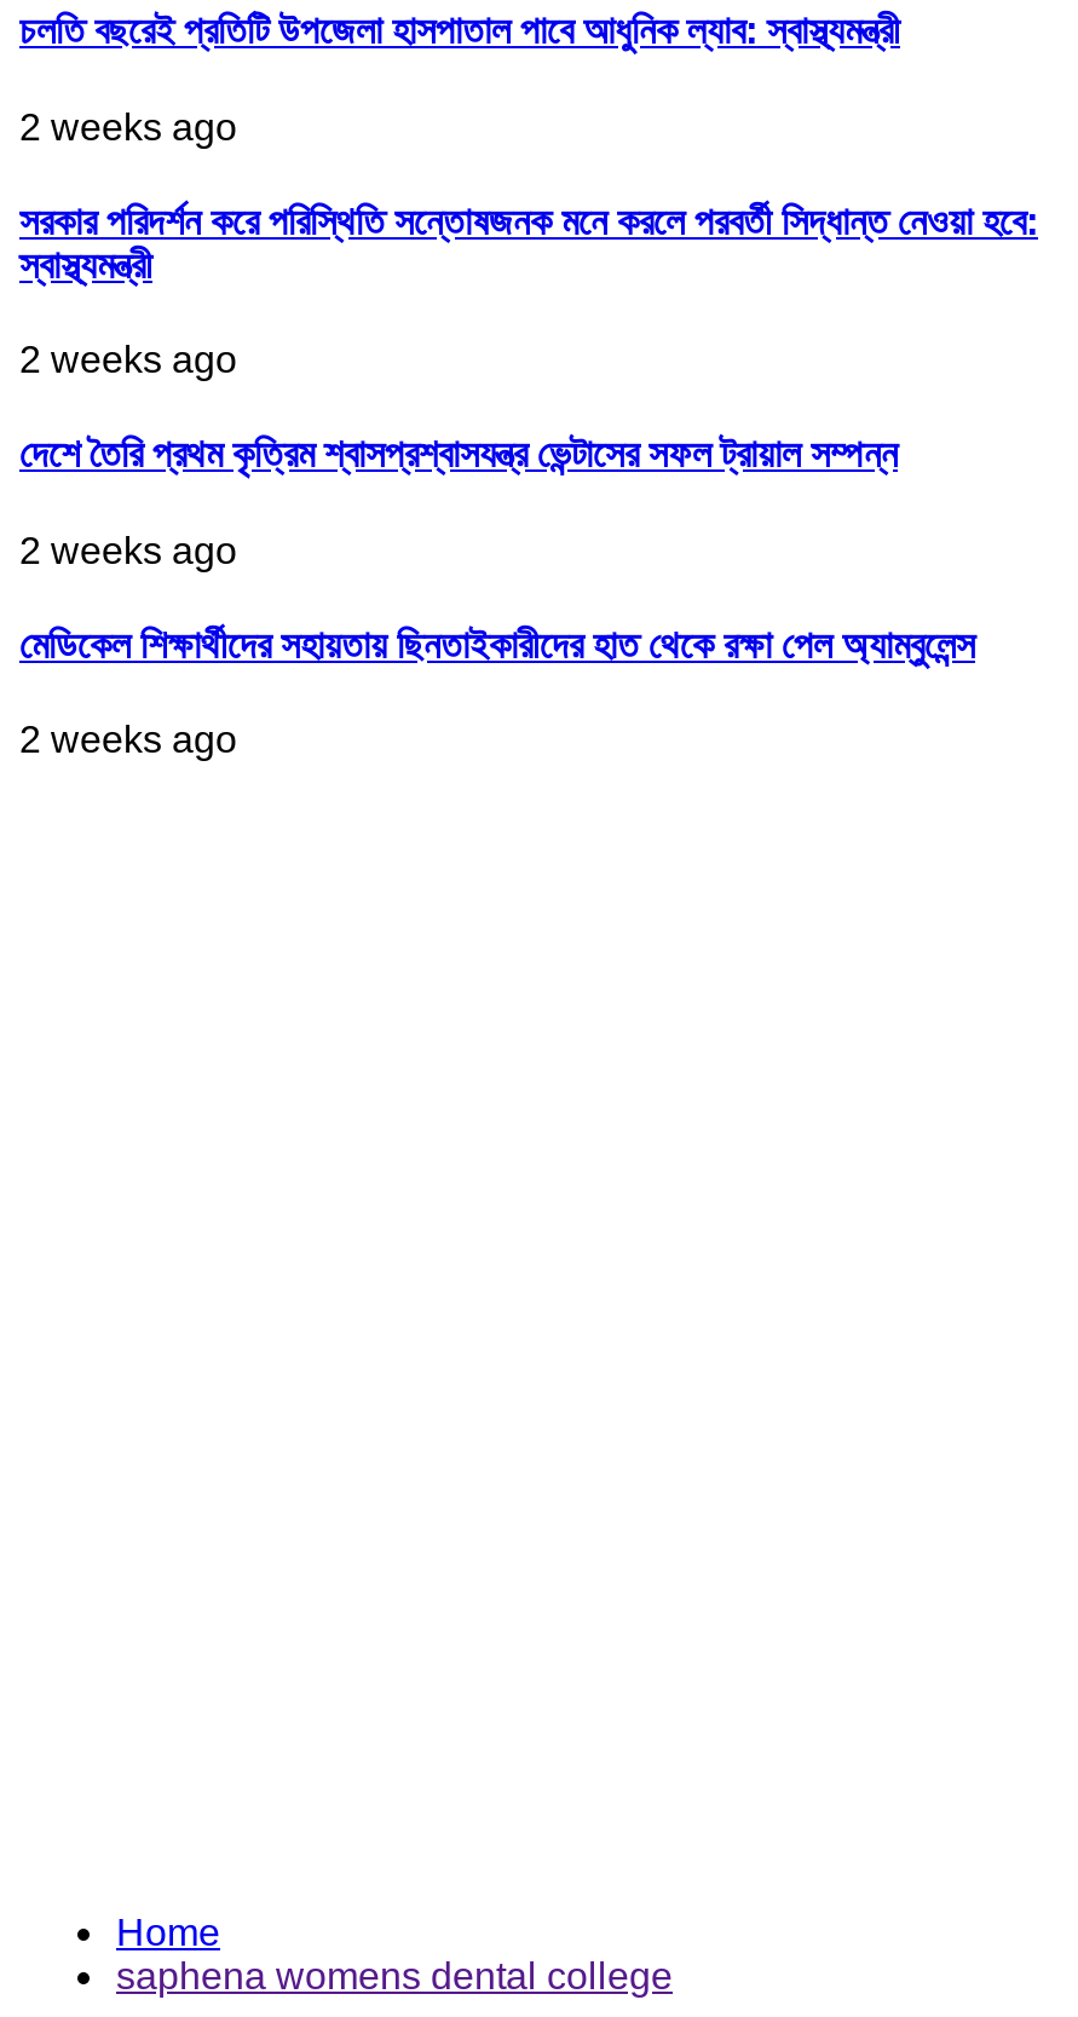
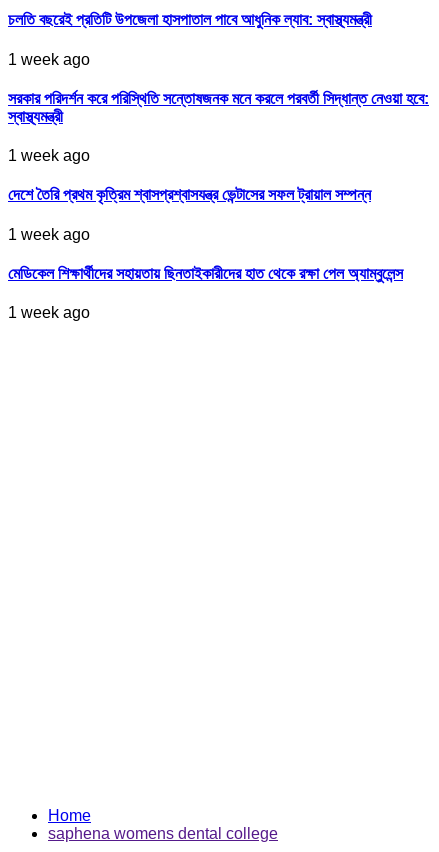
- 2 weeks ago
+ 1 week ago

- 2 weeks ago
+ 1 week ago

- 2 weeks ago
+ 1 week ago

- 2 weeks ago
+ 1 week ago
